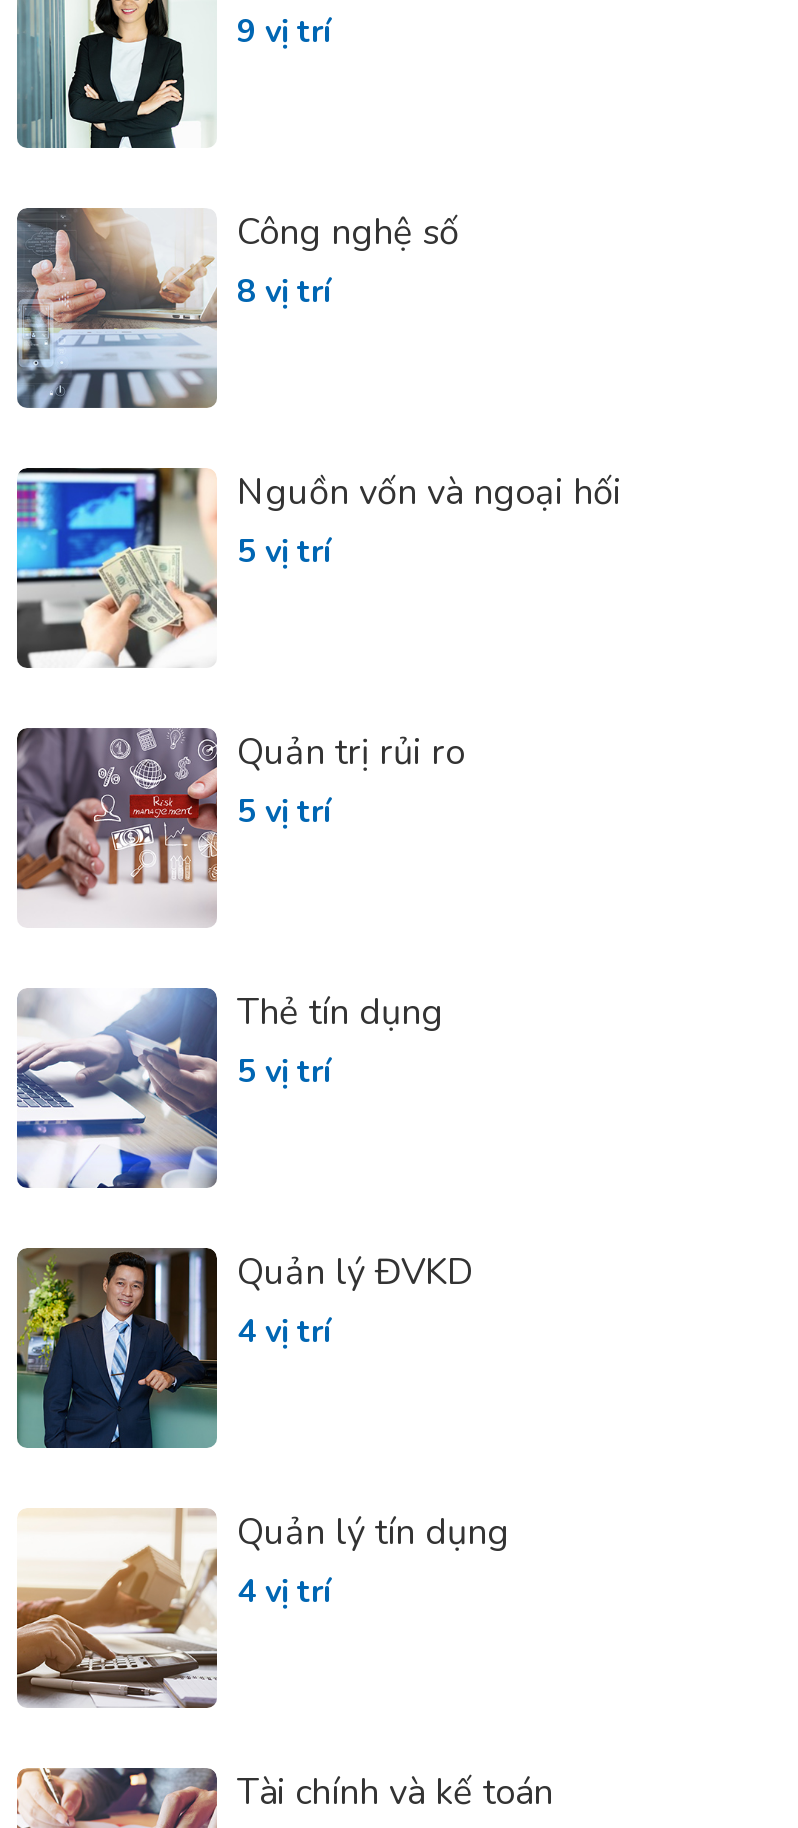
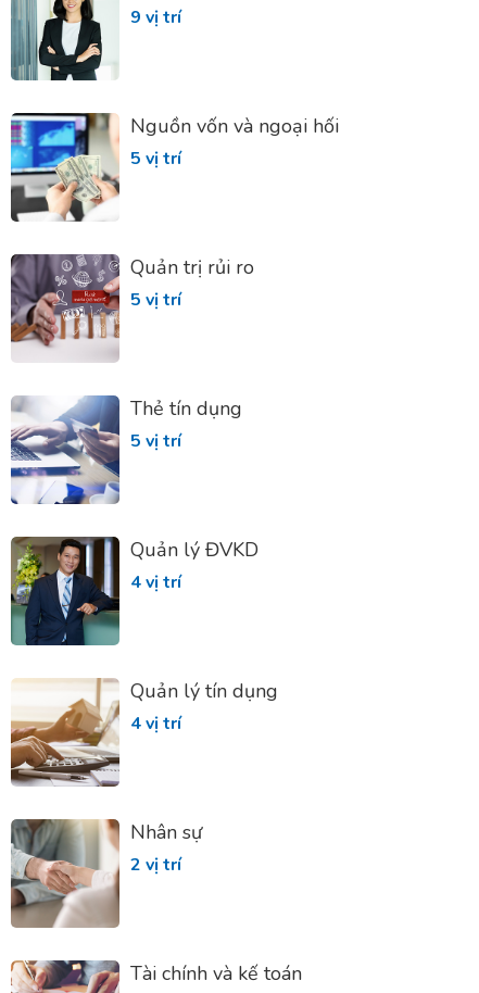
- [image]
- Công nghệ số
- 8 vị trí

moved up: [image] | Nguồn vốn và ngoại hối | 5 vị trí | ... | Quản lý tín dụng | 4 vị trí

+ [image]
+ Nhân sự
+ 2 vị trí
